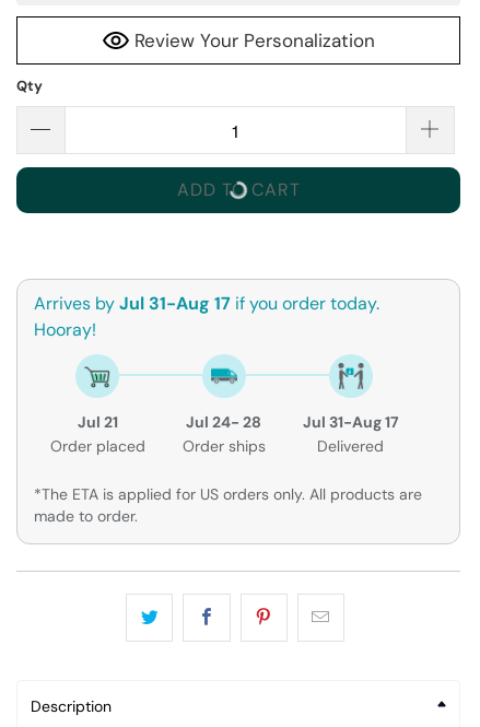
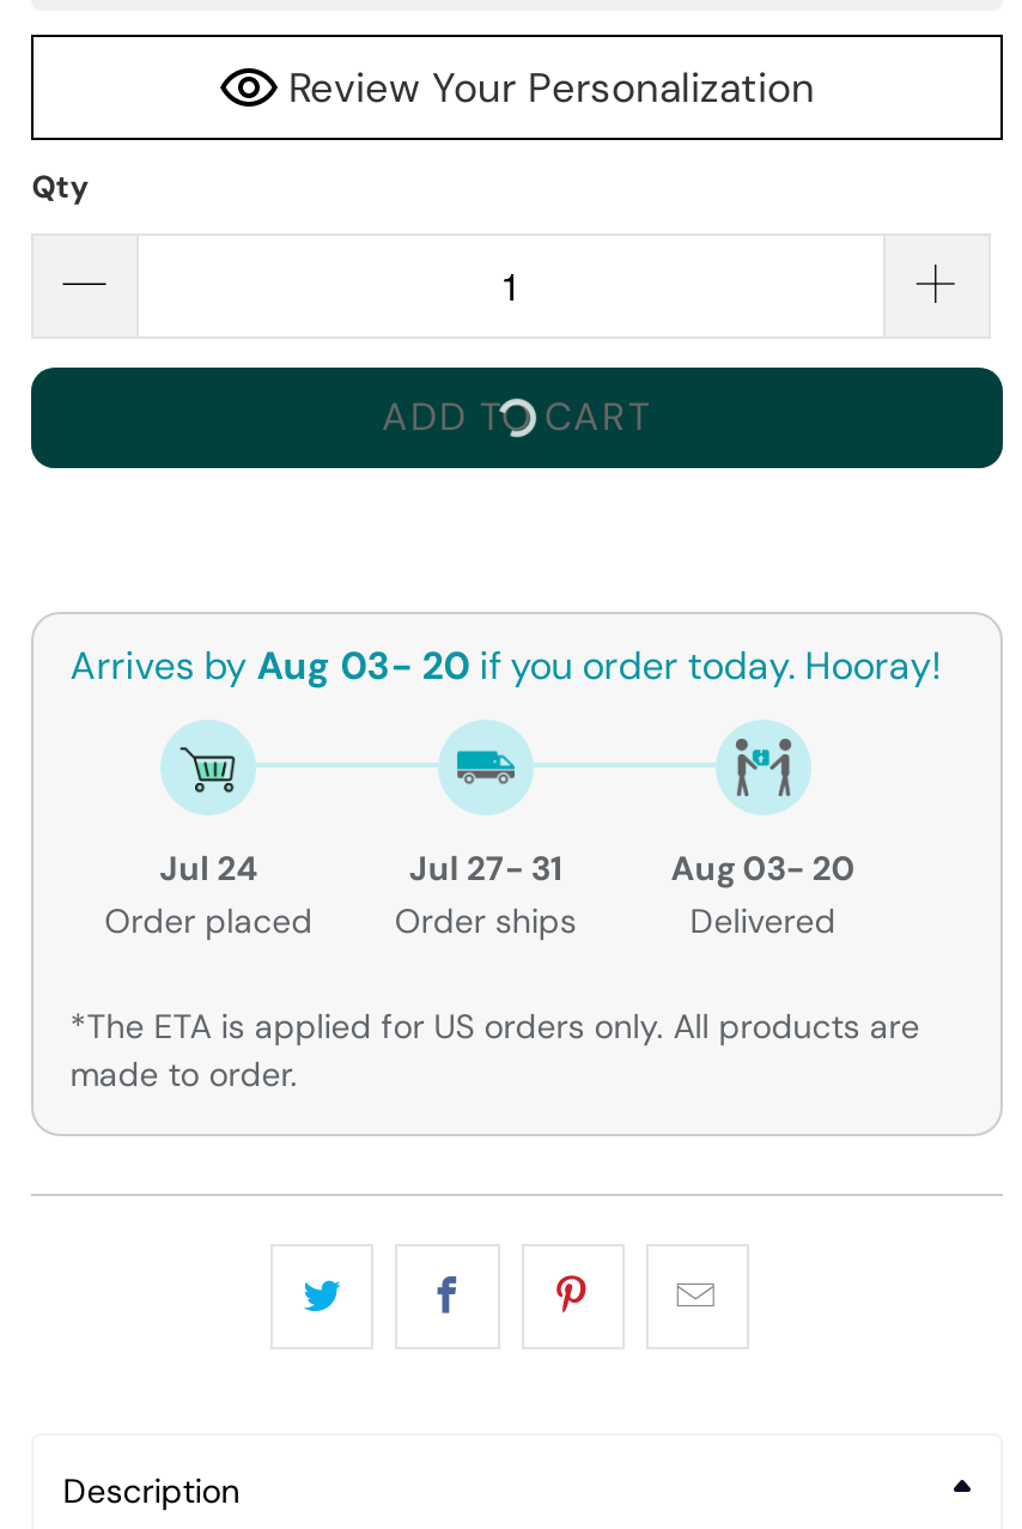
- Arrives by Jul 31-Aug 17 if you order today.
- Hooray!
+ Arrives by Aug 03- 20 if you order today. Hooray!

- Jul 21
+ Jul 24

- Jul 24- 28
+ Jul 27- 31

- Jul 31-Aug 17
+ Aug 03- 20
